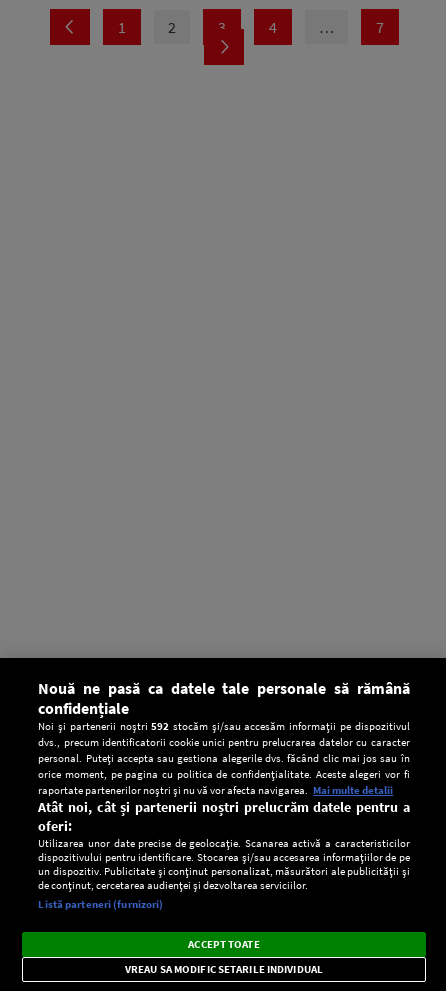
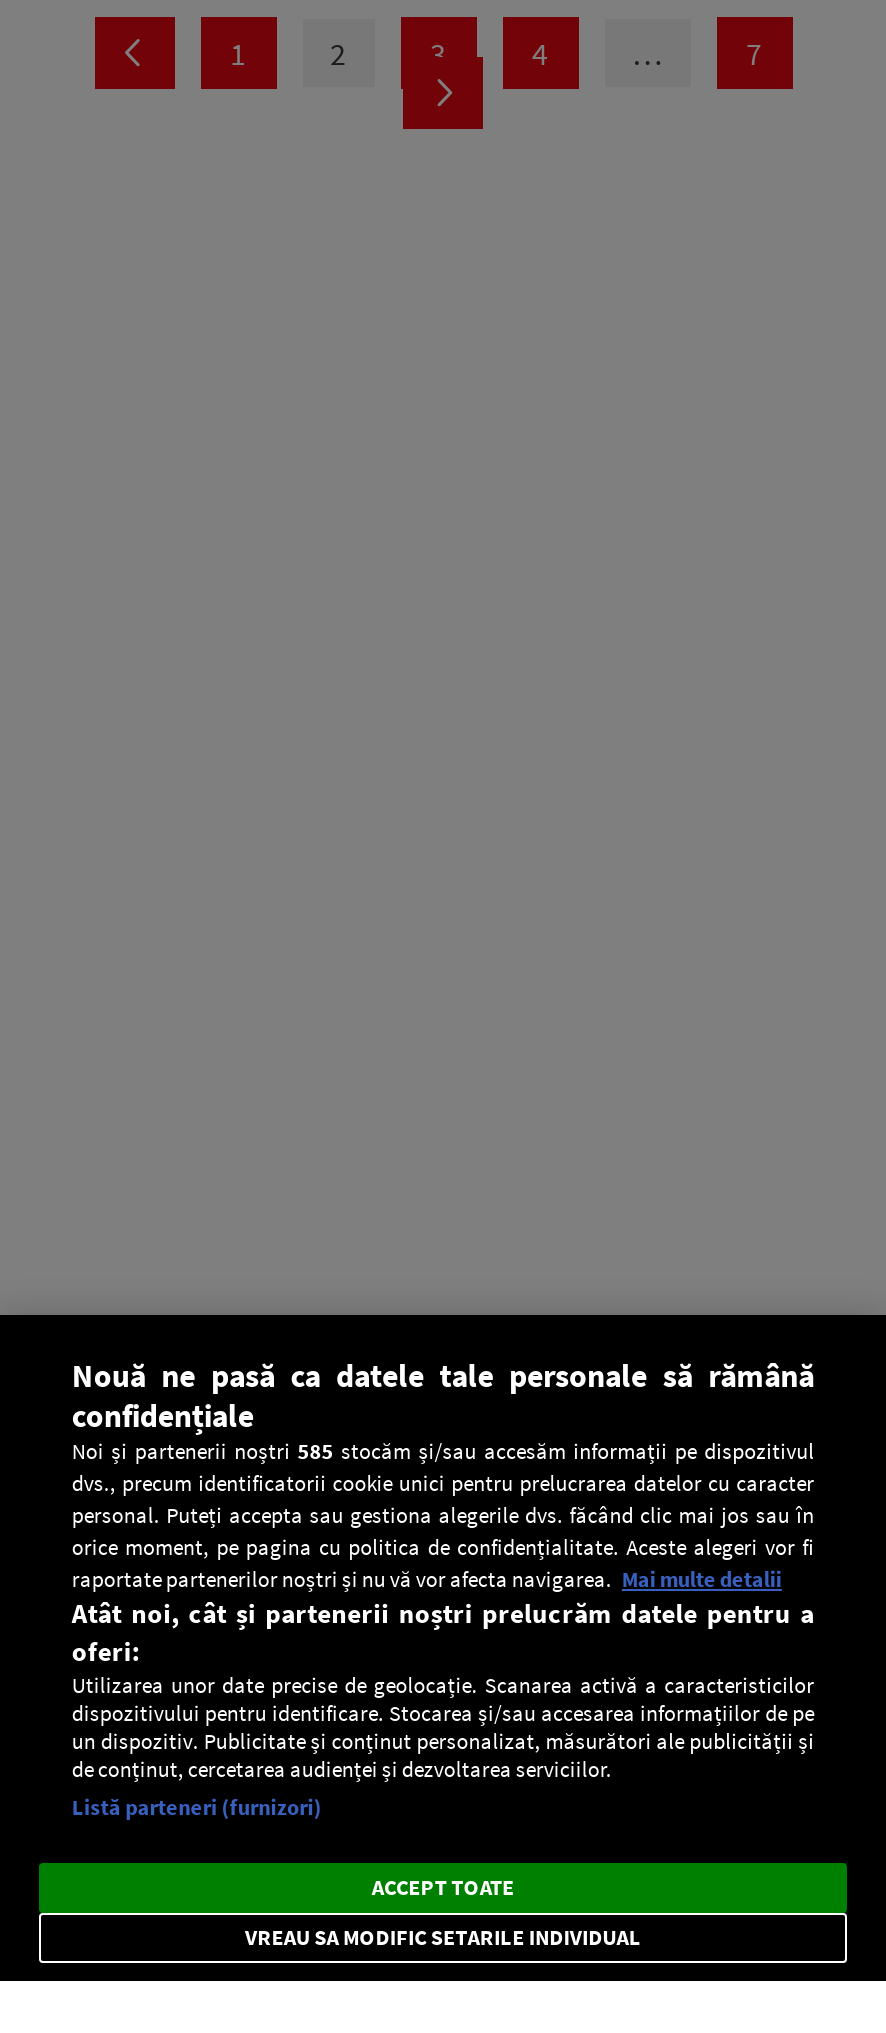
- Noi și partenerii noștri 592 stocăm și/sau accesăm informații pe dispozitivul
+ Noi și partenerii noștri 585 stocăm și/sau accesăm informații pe dispozitivul
